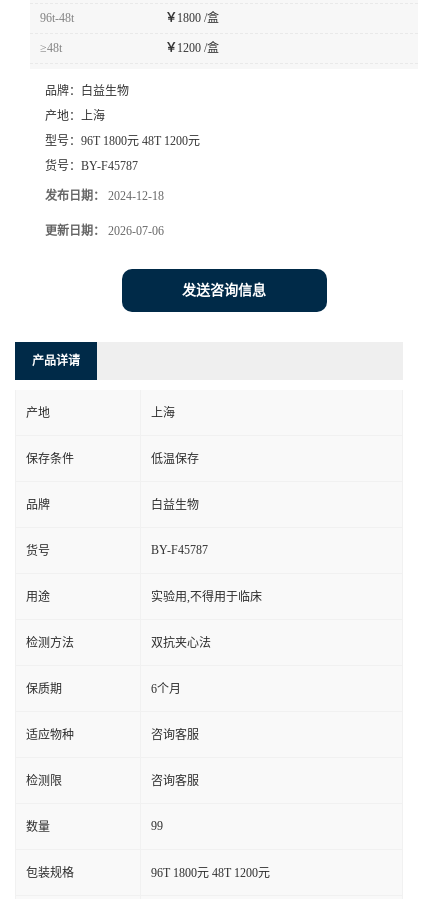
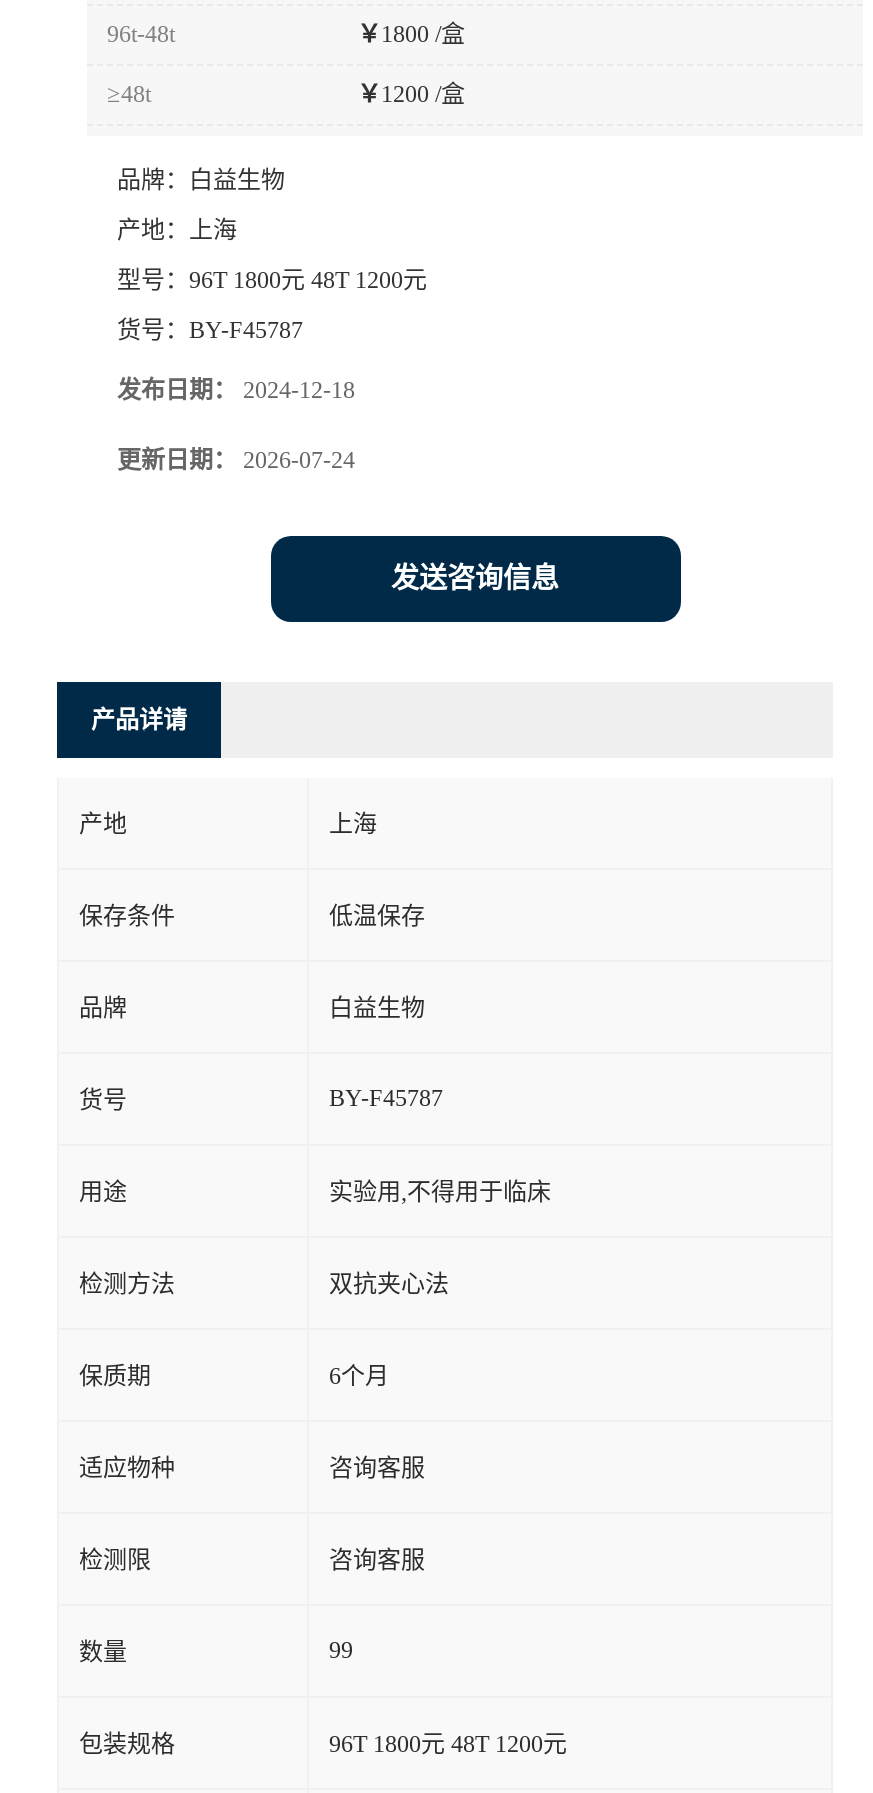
- 更新日期：2026-07-06
+ 更新日期：2026-07-24
